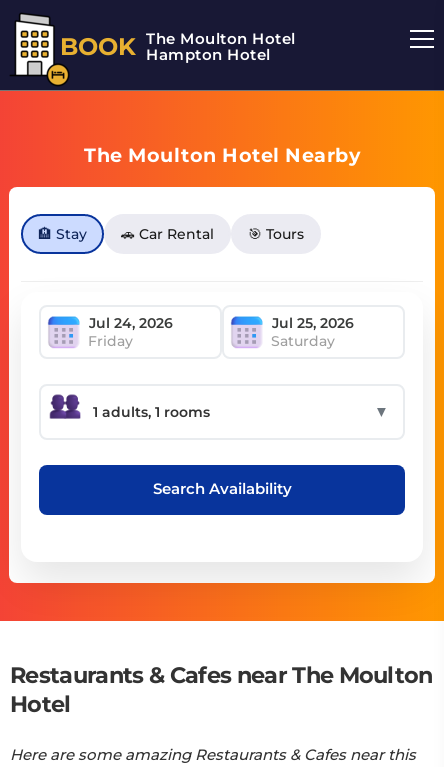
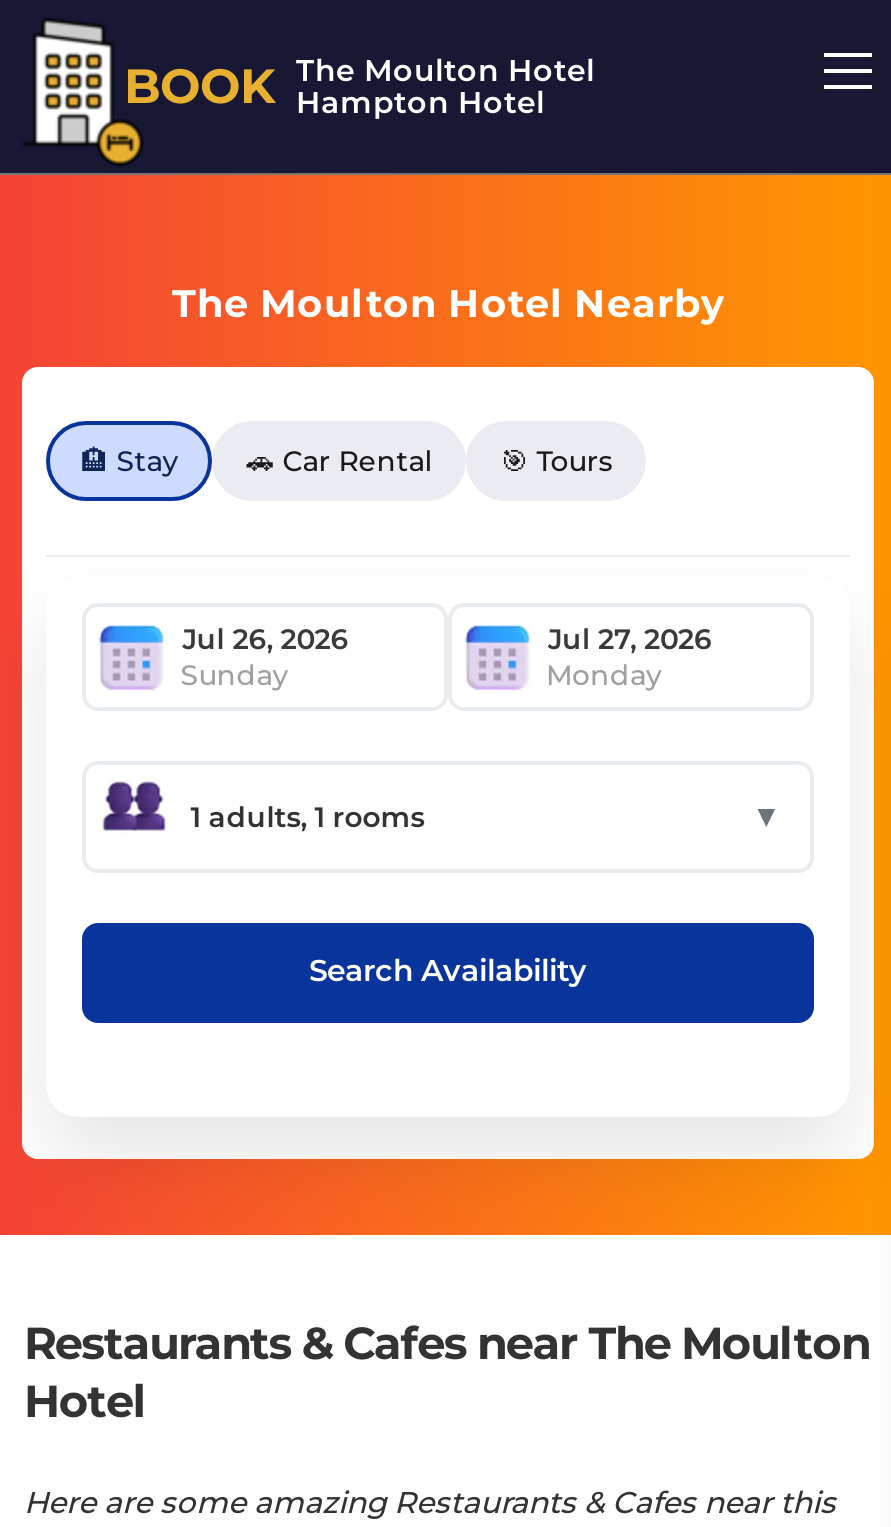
- Friday
- Saturday
+ Sunday
+ Monday
